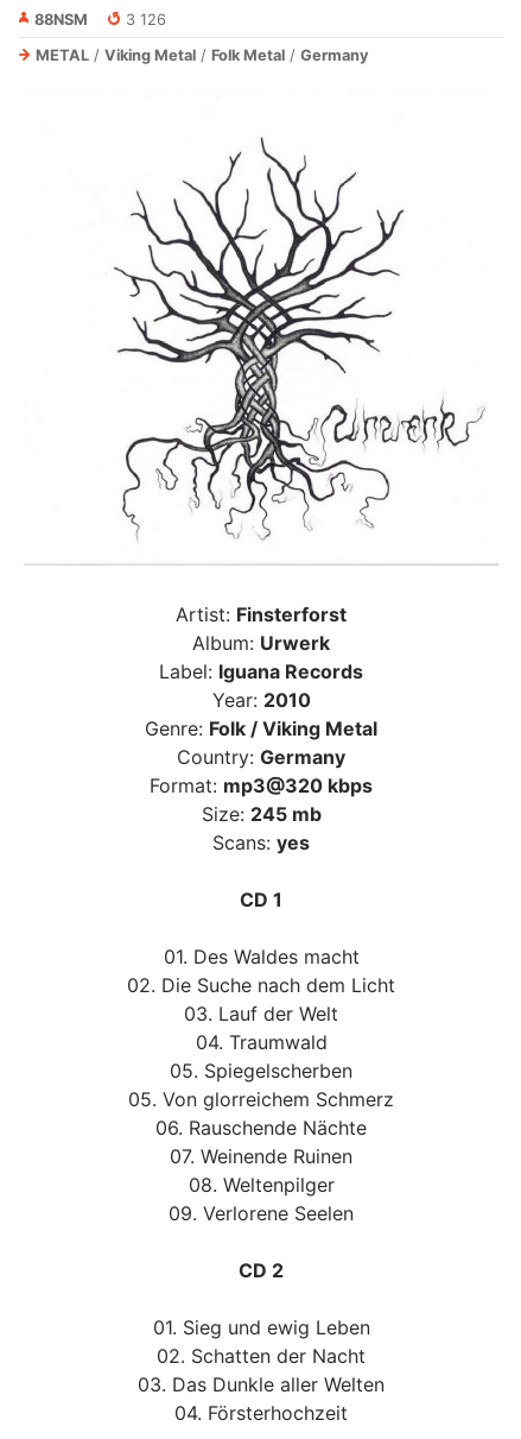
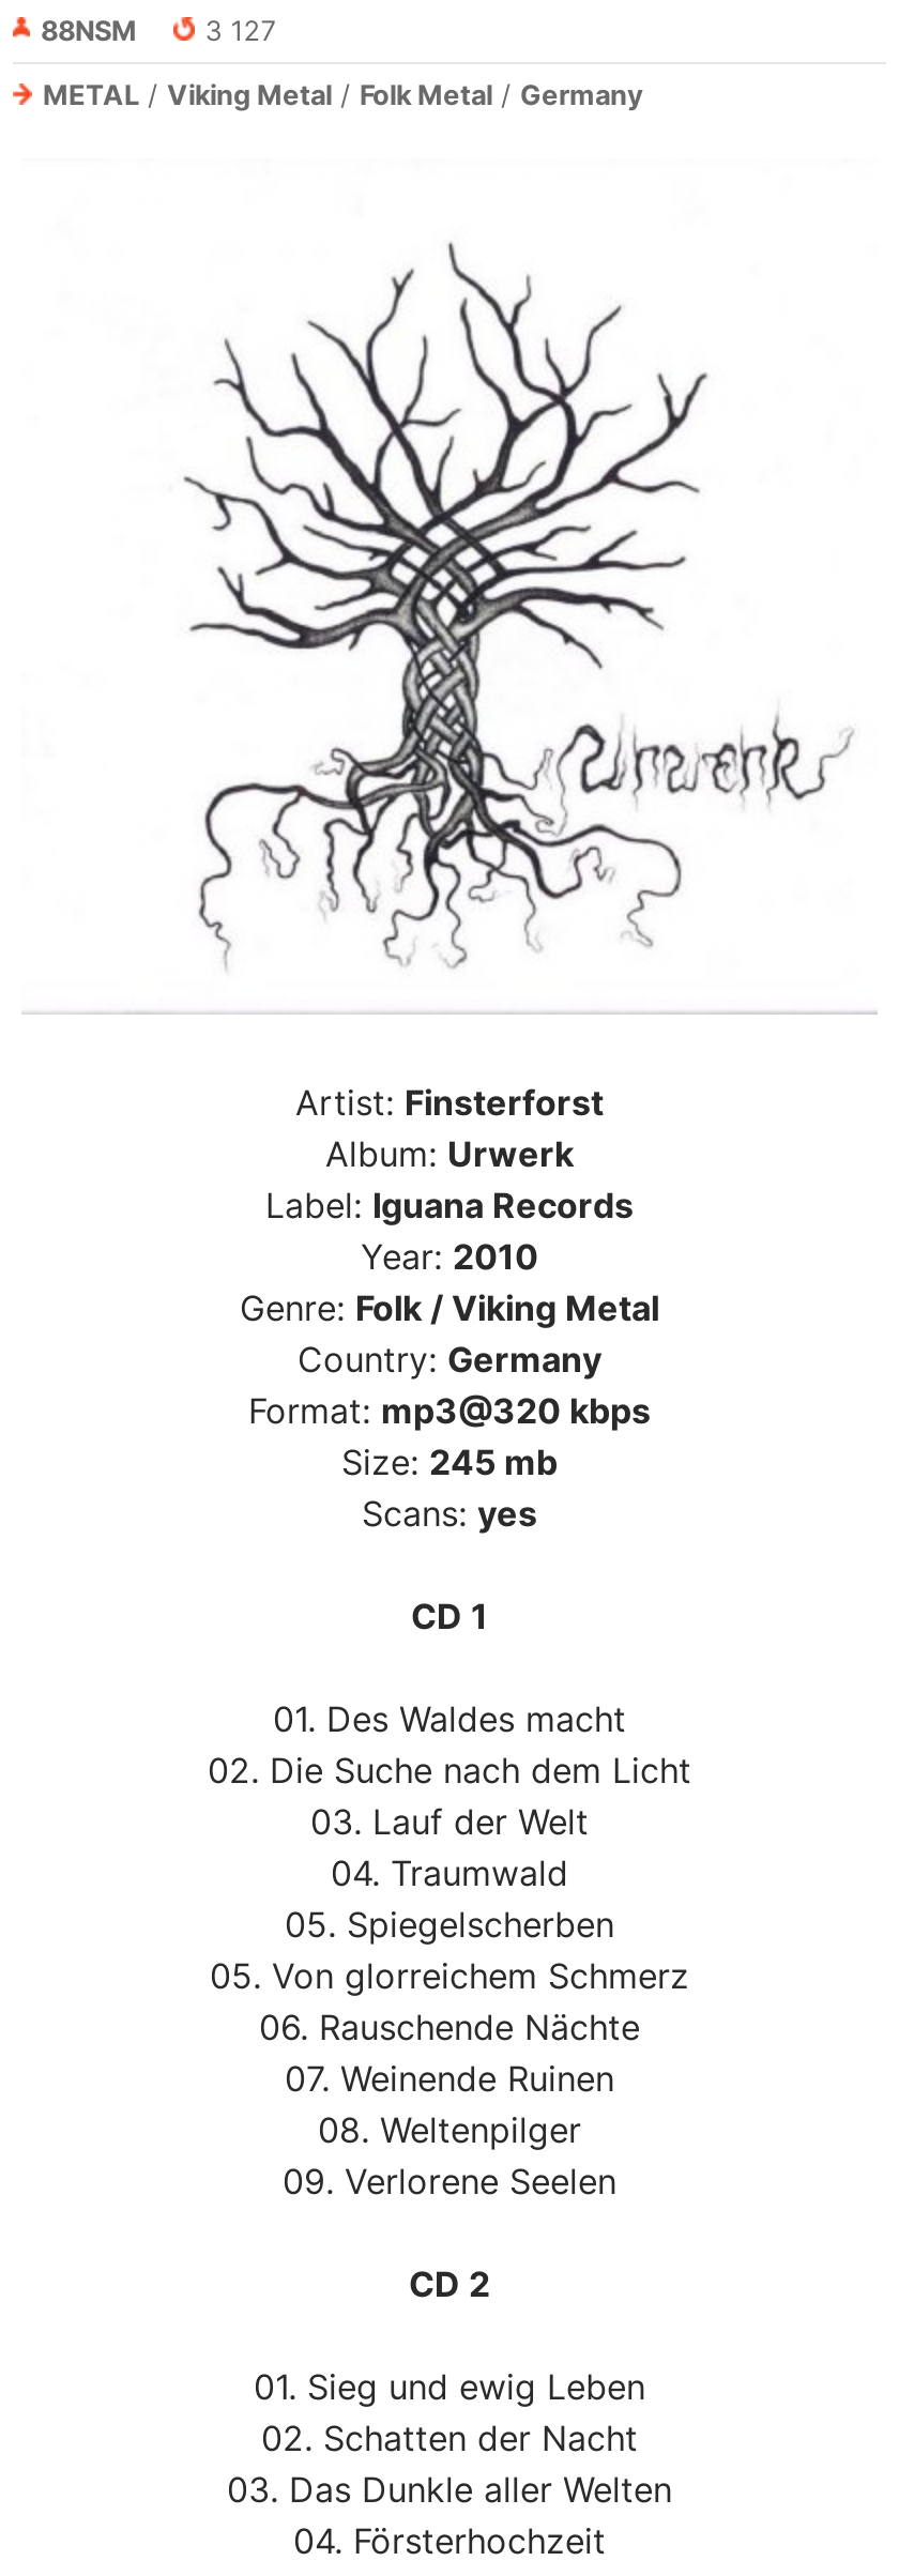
- 3 126
+ 3 127
